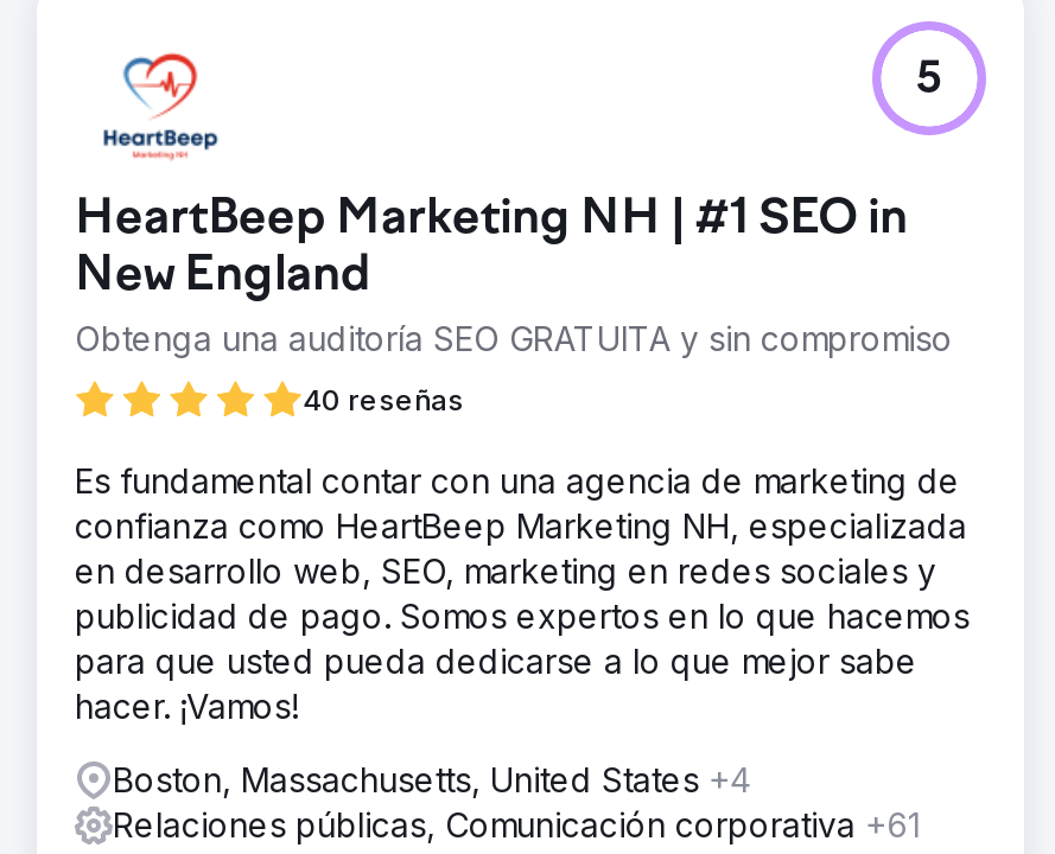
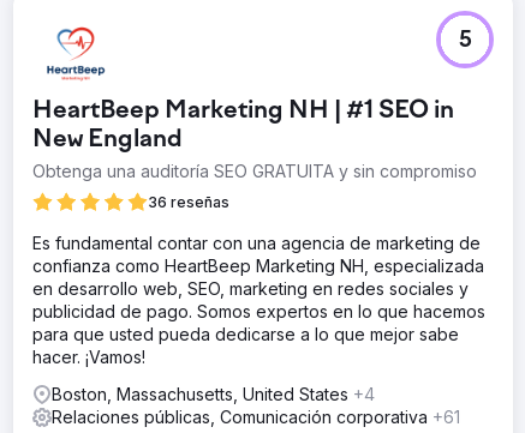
- 40 reseñas
+ 36 reseñas
